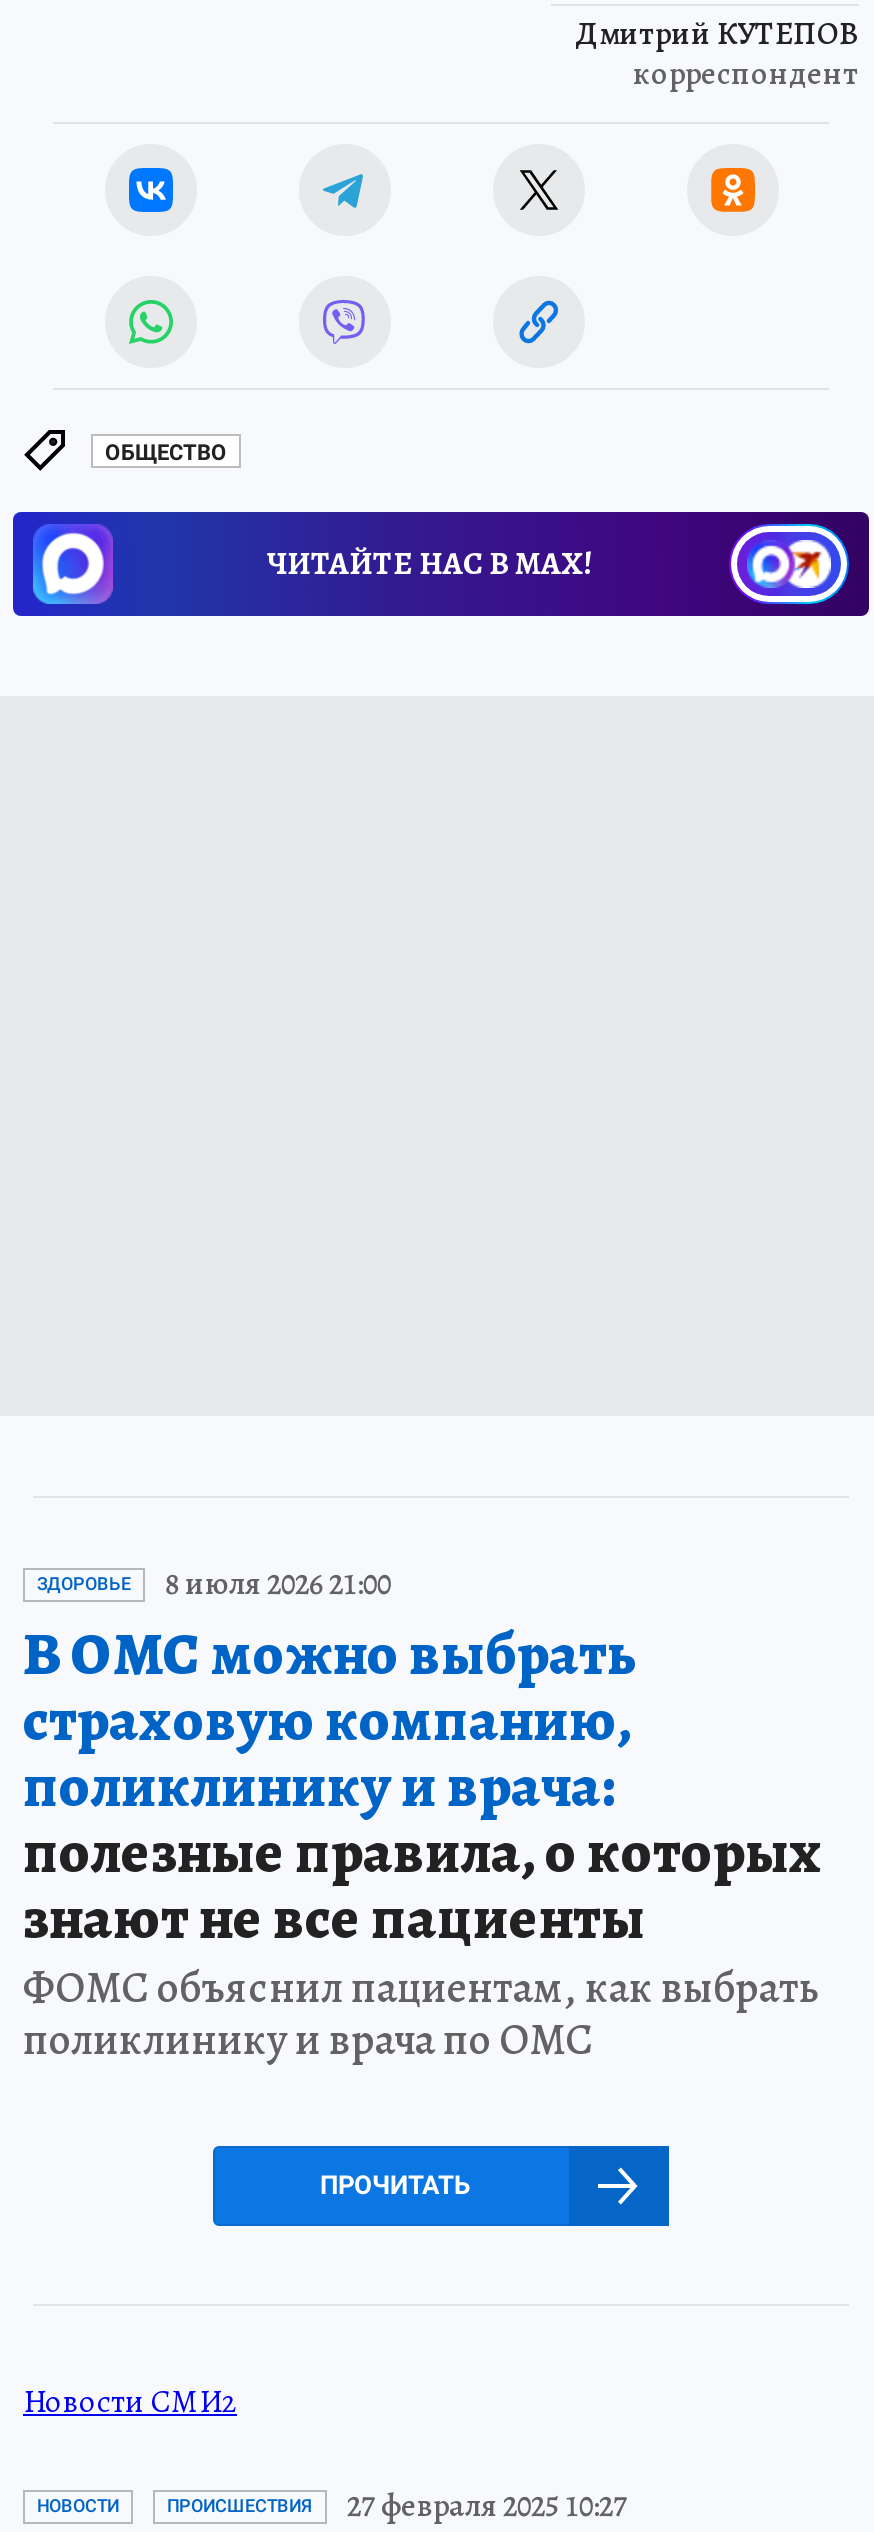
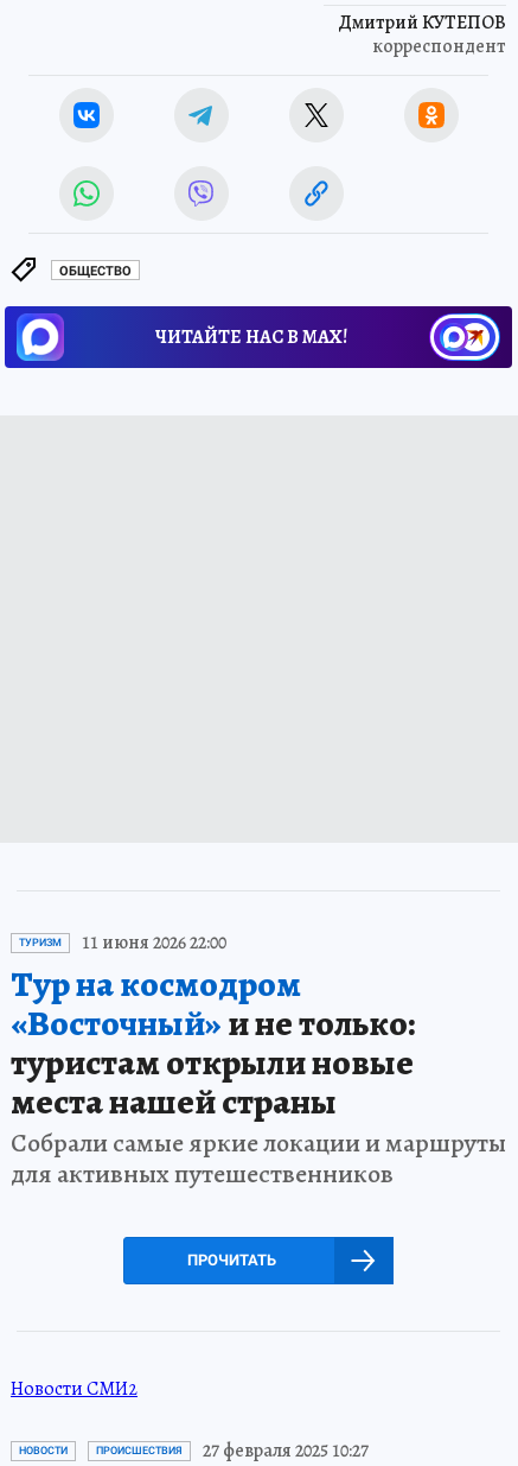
- ЗДОРОВЬЕ
- 8 июля 2026 21:00
- В ОМС можно выбрать
- страховую компанию,
- поликлинику и врача:
- полезные правила, о которых
- знают не все пациенты
- ФОМС объяснил пациентам, как выбрать
- поликлинику и врача по ОМС
+ ТУРИЗМ
+ 11 июня 2026 22:00
+ Тур на космодром
+ «Восточный»и не только:
+ туристам открыли новые
+ места нашей страны
+ Собрали самые яркие локации и маршруты
+ для активных путешественников
